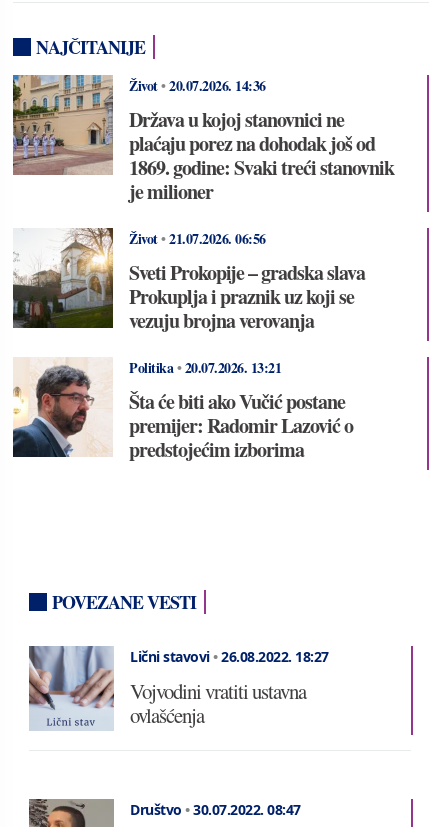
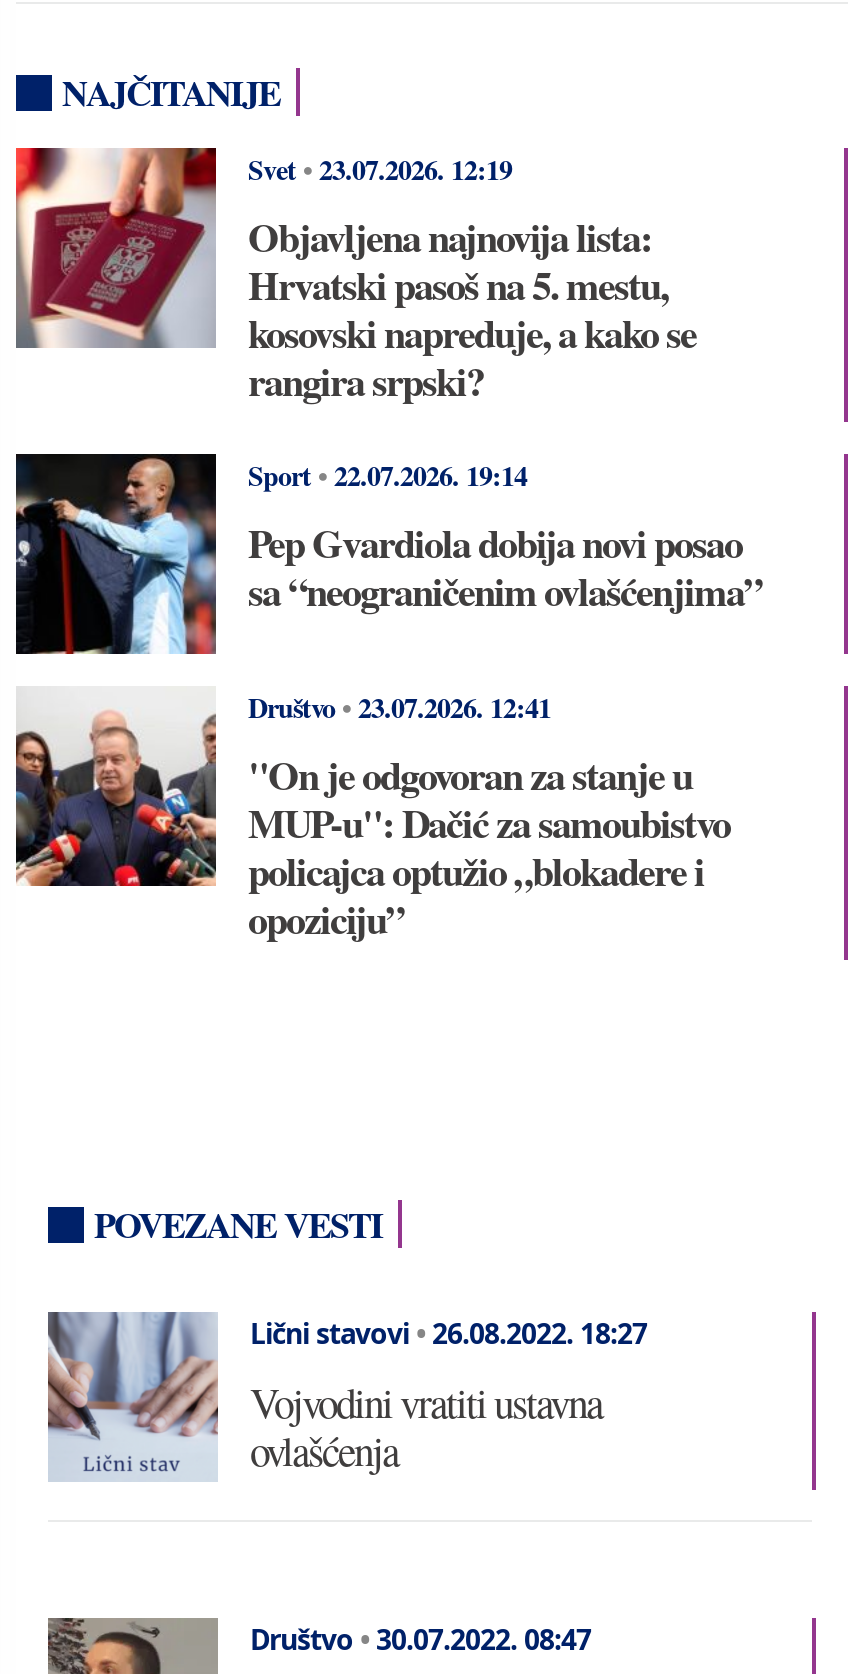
- [image]
- Život •20.07.2026. 14:36
- Država u kojoj stanovnici ne
- plaćaju porez na dohodak još od
- 1869. godine: Svaki treći stanovnik
- je milioner
+ [image]
+ Svet •23.07.2026. 12:19
+ Objavljena najnovija lista:
+ Hrvatski pasoš na 5. mestu,
+ kosovski napreduje, a kako se
+ rangira srpski?

- [image]
- Život • 21.07.2026. 06:56
- Sveti Prokopije – gradska slava
- Prokuplja i praznik uz koji se
- vezuju brojna verovanja
+ [image]
+ Sport •22.07.2026. 19:14
+ Pep Gvardiola dobija novi posao
+ sa “neograničenim ovlašćenjima”

- [image]
- Politika • 20.07.2026. 13:21
- Šta će biti ako Vučić postane
- premijer: Radomir Lazović o
- predstojećim izborima
+ [image]
+ Društvo •23.07.2026. 12:41
+ "On je odgovoran za stanje u
+ MUP-u": Dačić za samoubistvo
+ policajca optužio „blokadere i
+ opoziciju”
